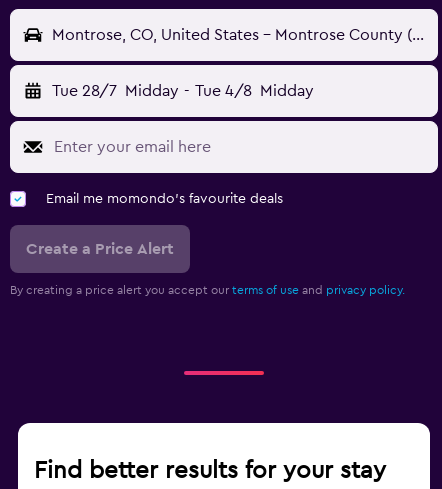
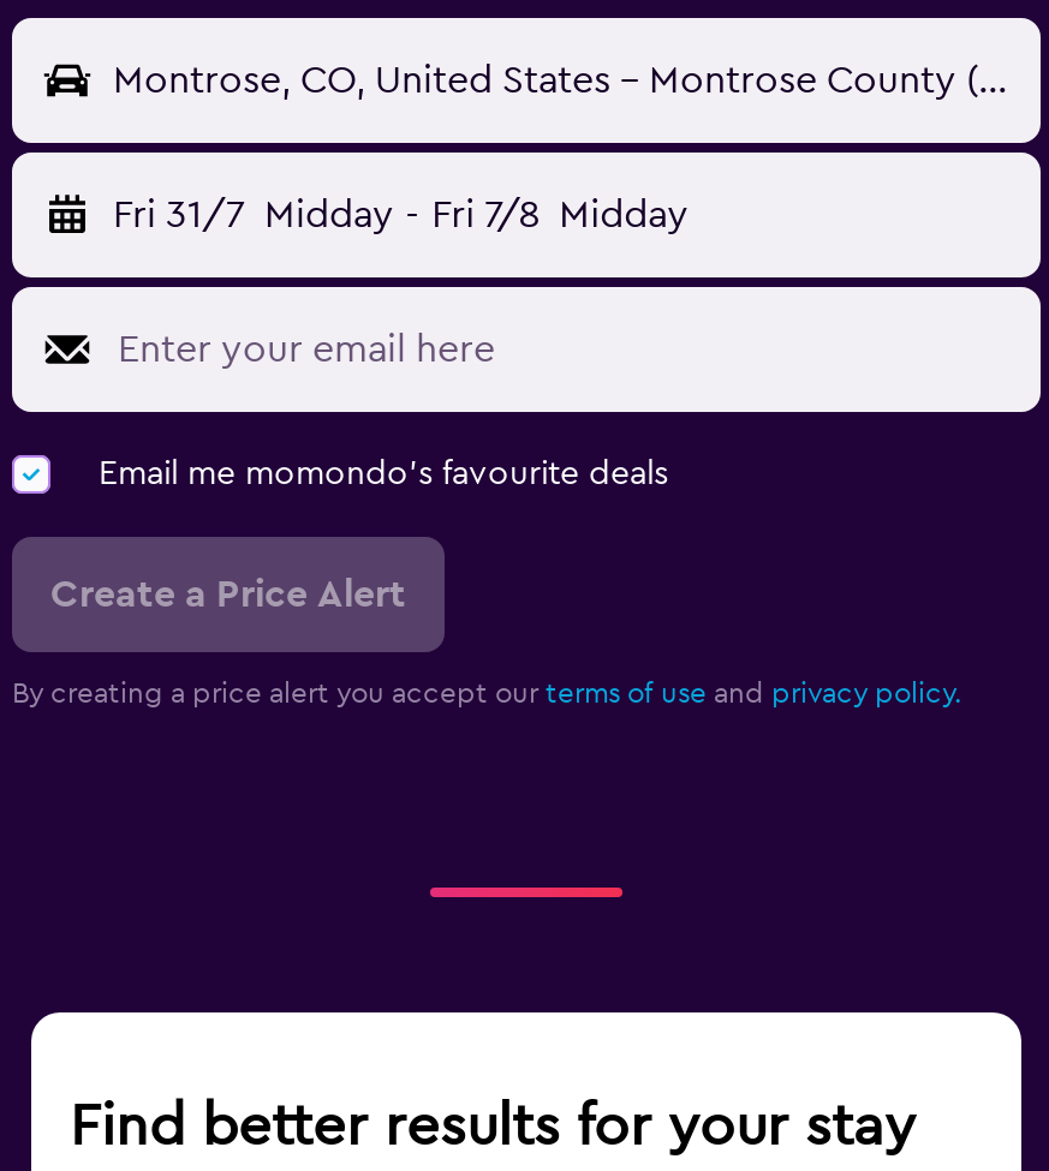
- Tue 28/7 Midday - Tue 4/8 Midday
+ Fri 31/7 Midday - Fri 7/8 Midday
